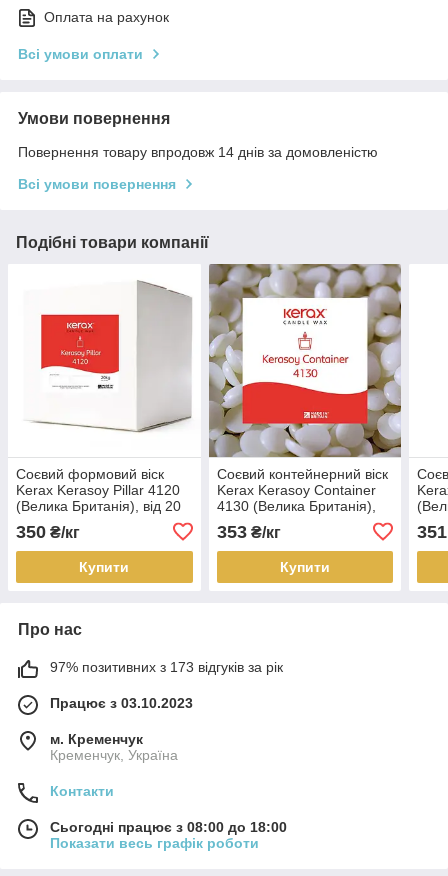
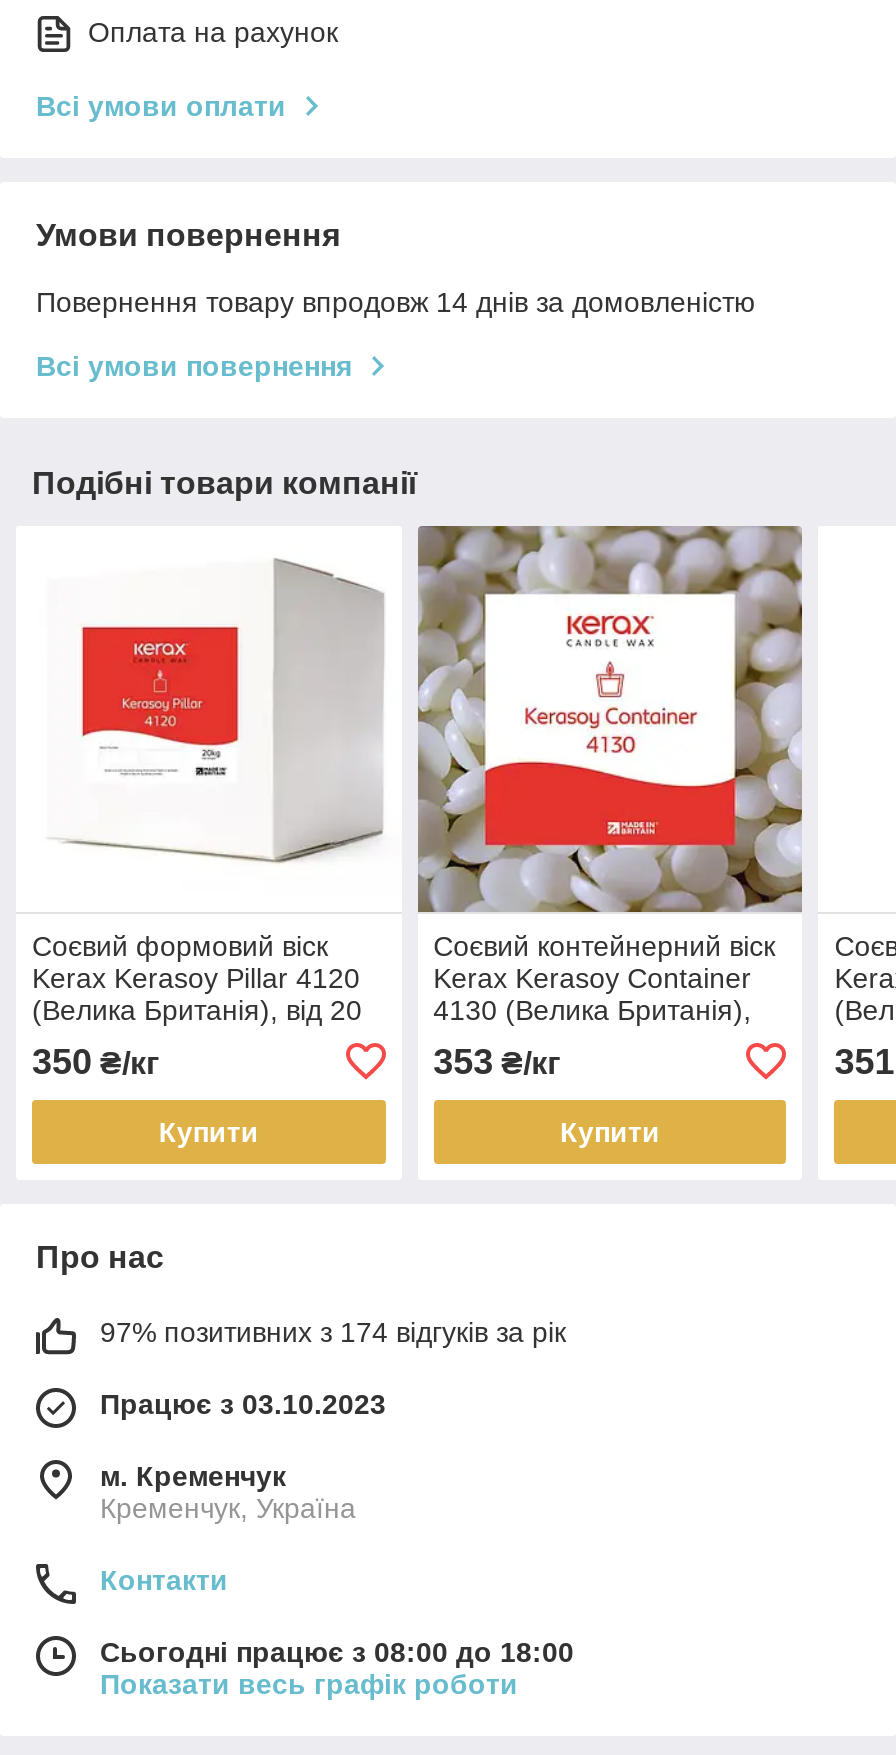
- 97% позитивних з 173 відгуків за рік
+ 97% позитивних з 174 відгуків за рік
